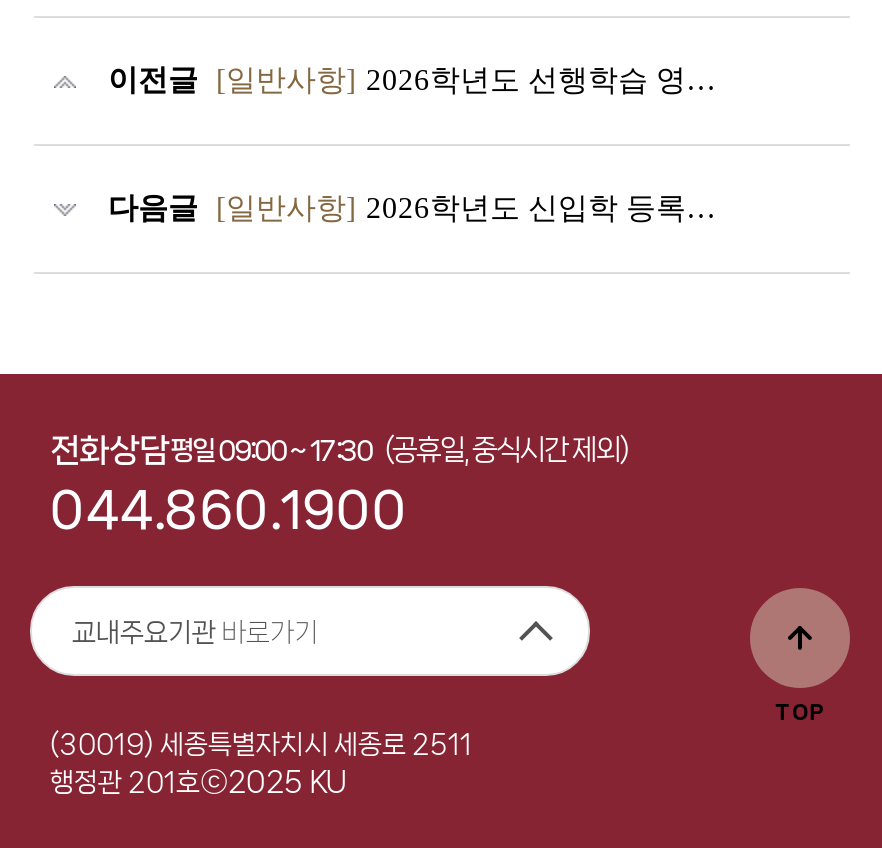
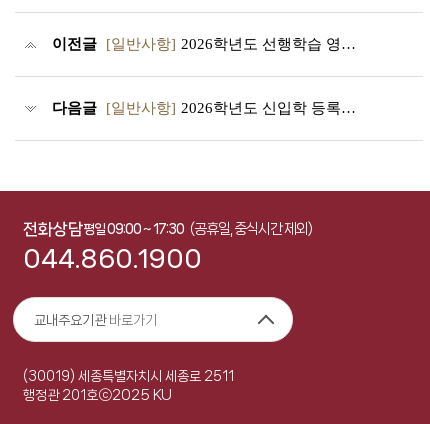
- [image]
- TOP
